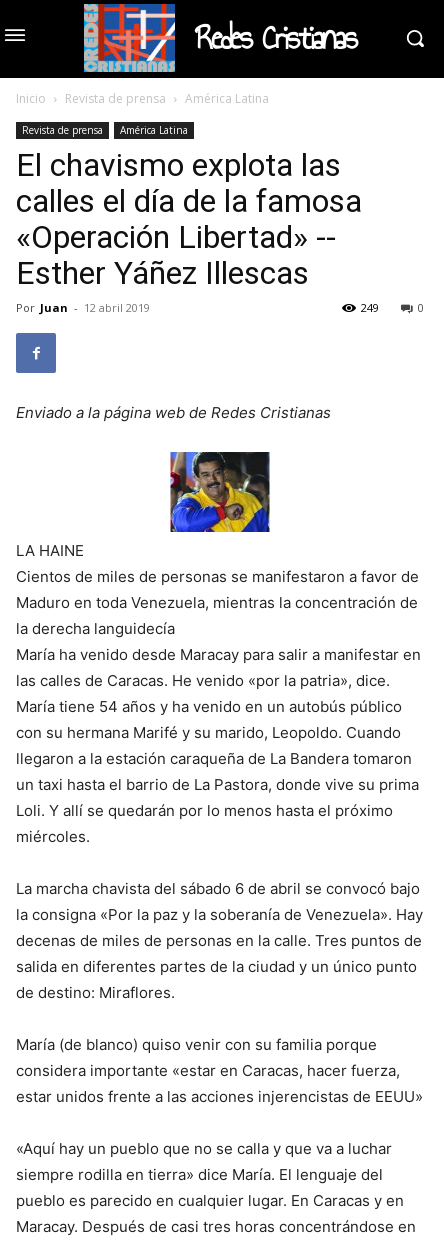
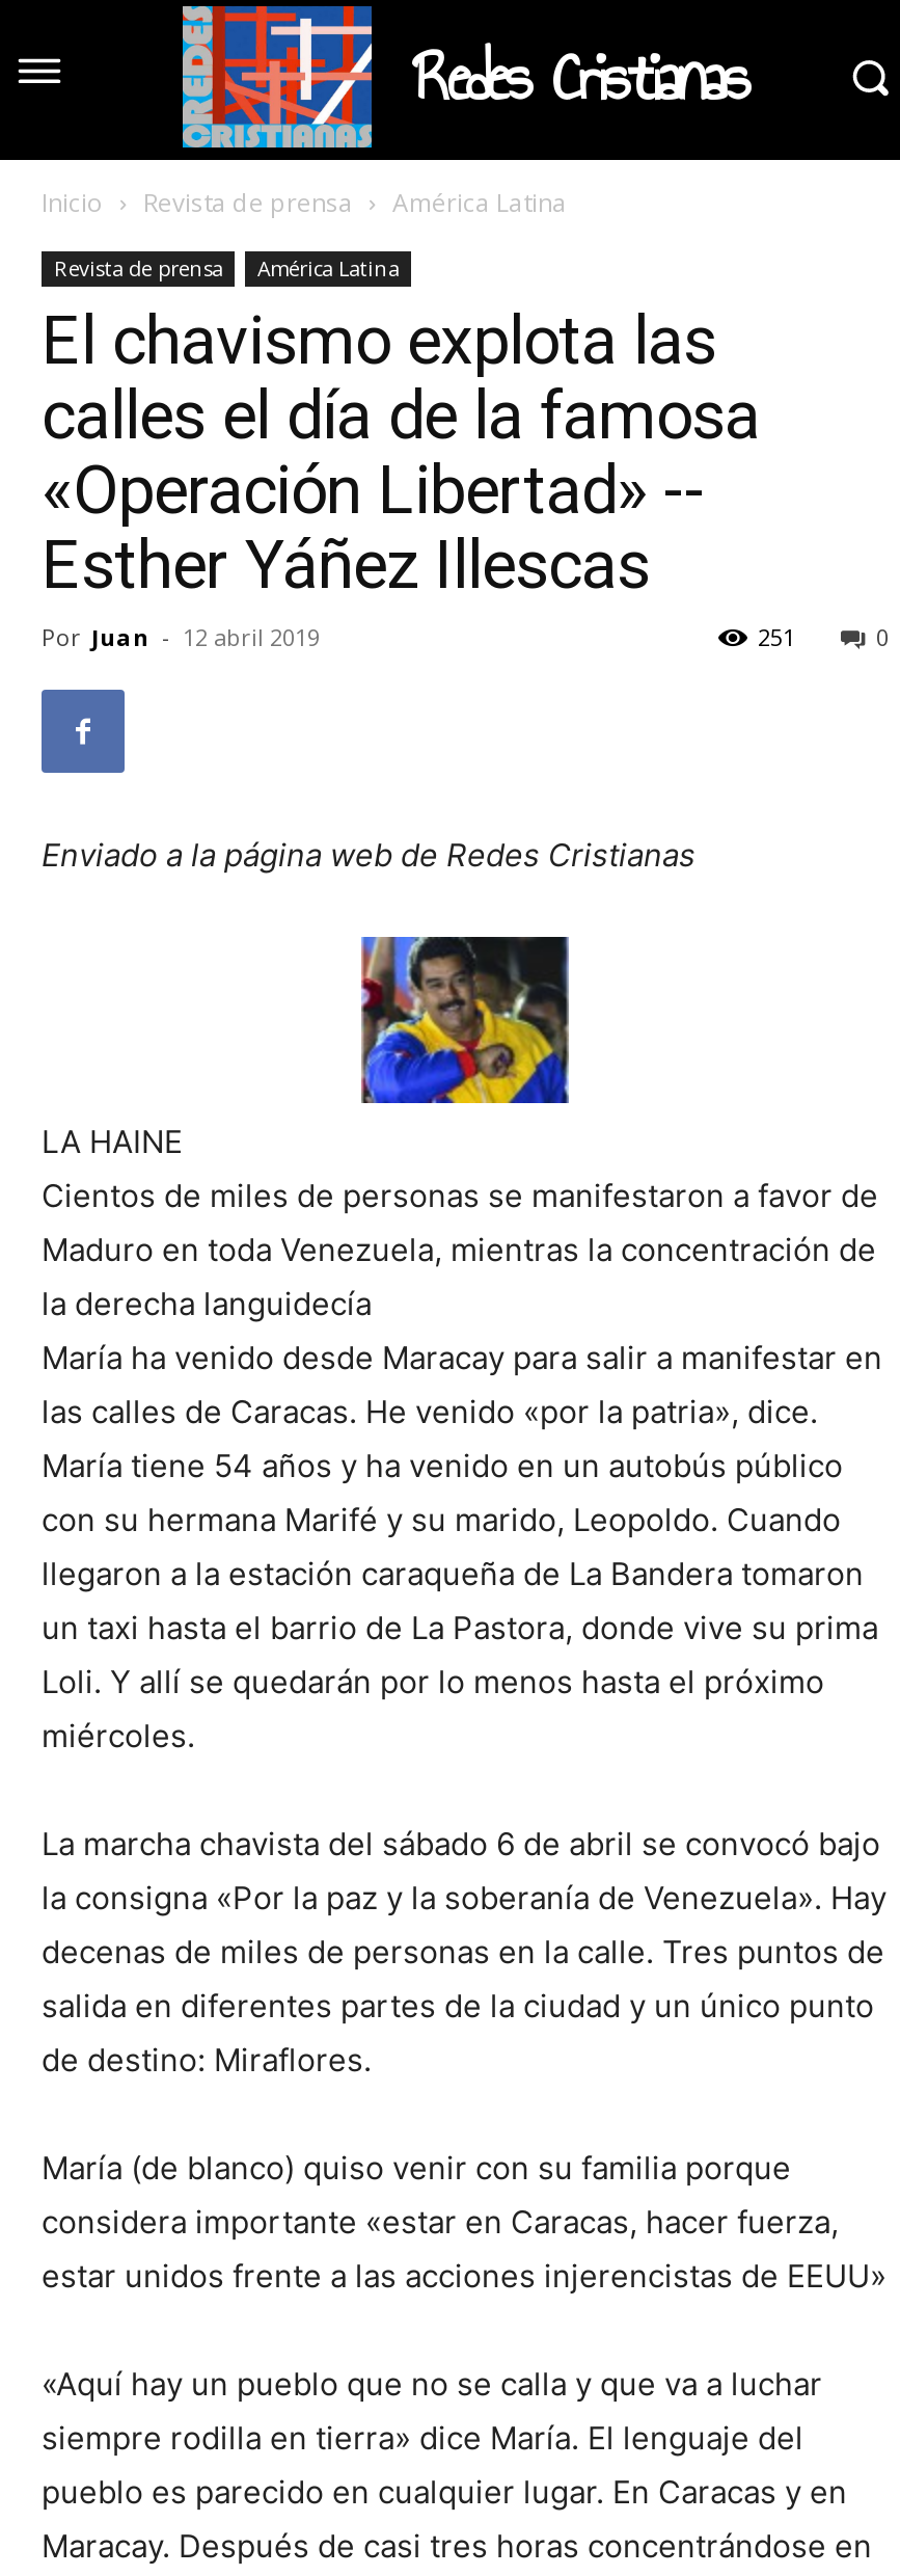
- 249
+ 251
